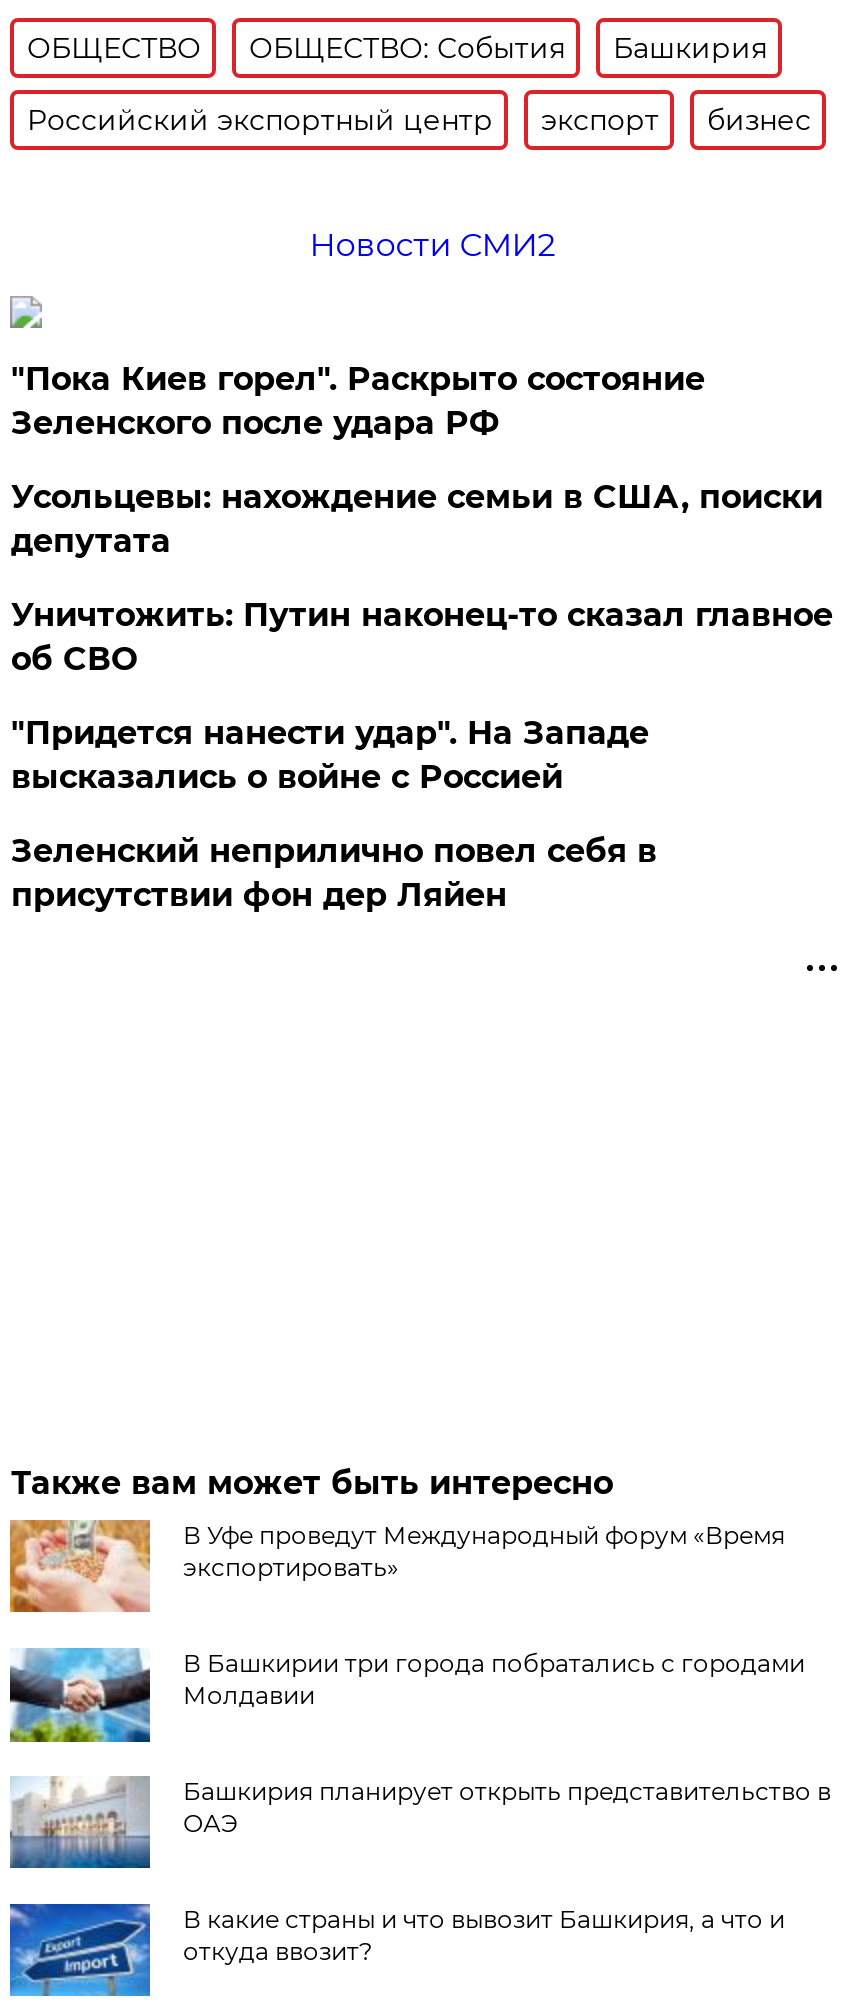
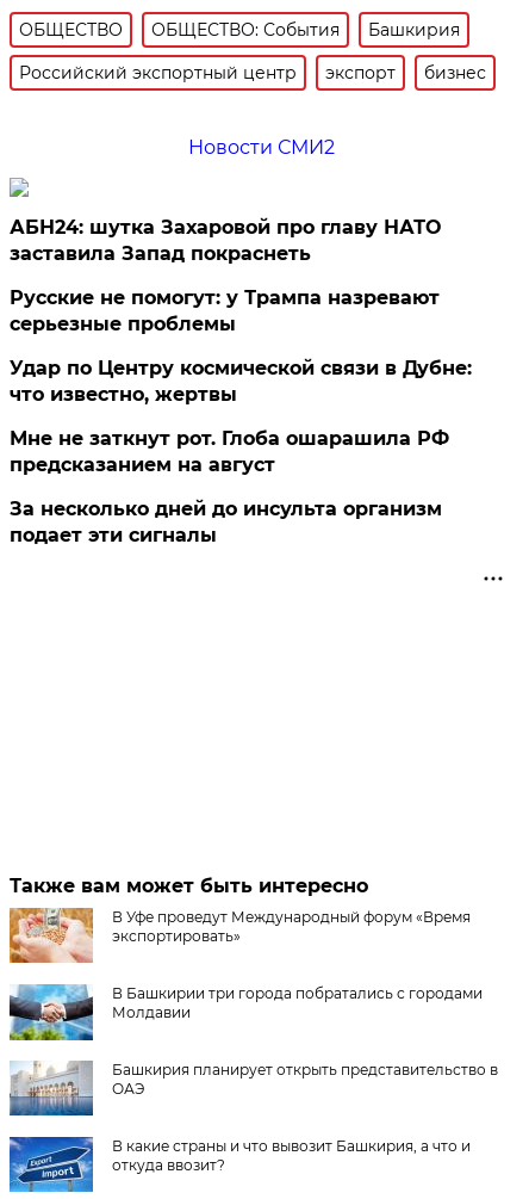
- "Пока Киев горел". Раскрыто состояние
- Зеленского после удара РФ
+ АБН24: шутка Захаровой про главу НАТО
+ заставила Запад покраснеть

- Усольцевы: нахождение семьи в США, поиски
- депутата
+ Русские не помогут: у Трампа назревают
+ серьезные проблемы

- Уничтожить: Путин наконец-то сказал главное
- об СВО
+ Удар по Центру космической связи в Дубне:
+ что известно, жертвы

- "Придется нанести удар". На Западе
- высказались о войне с Россией
+ Мне не заткнут рот. Глоба ошарашила РФ
+ предсказанием на август

- Зеленский неприлично повел cебя в
- присутствии фон дер Ляйен
+ За несколько дней до инсульта организм
+ подает эти сигналы
